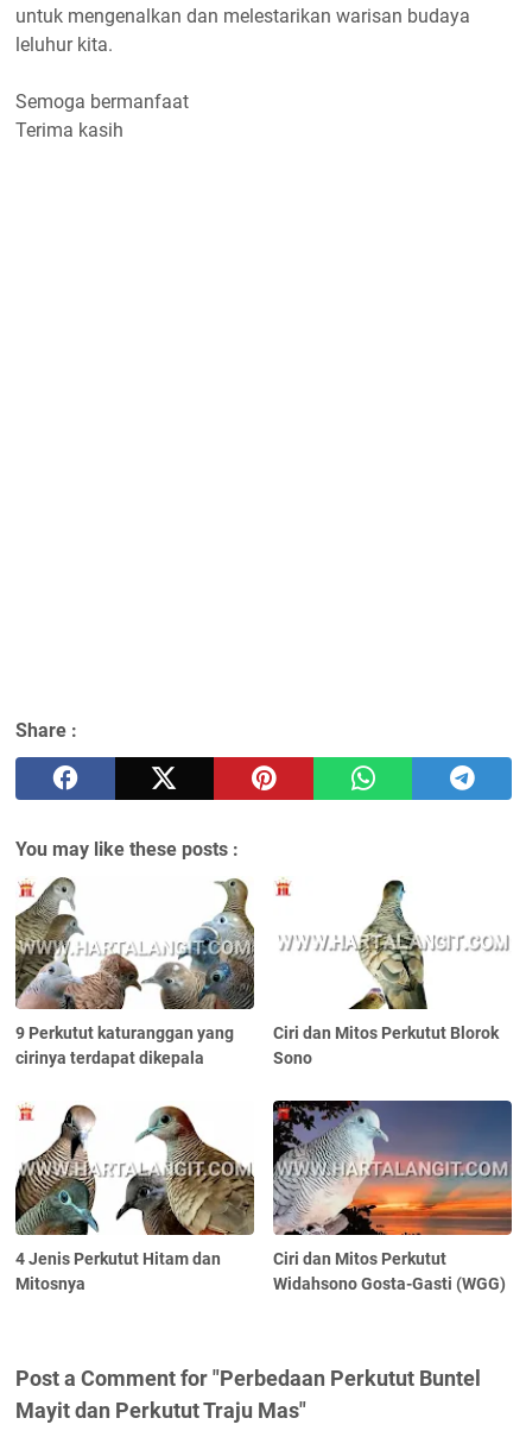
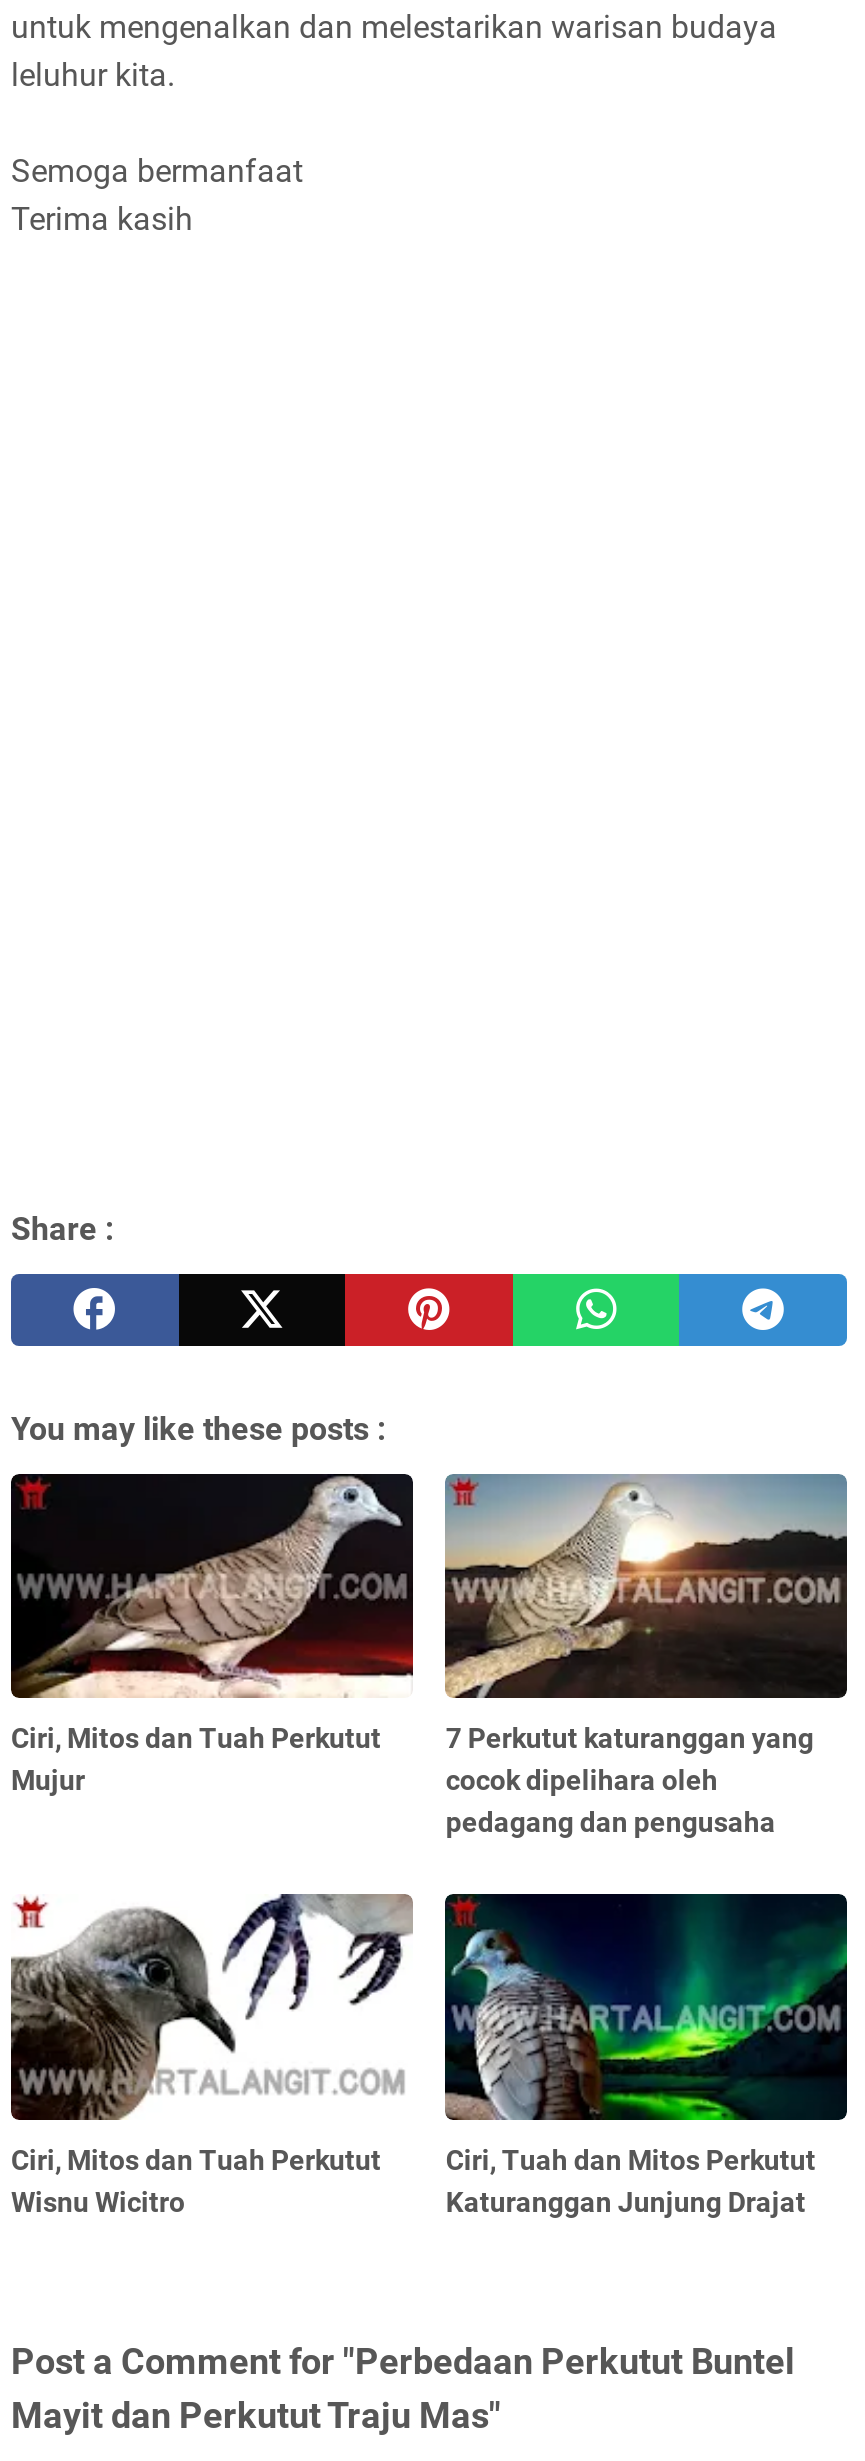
- [image]
- 9 Perkutut katuranggan yang
- cirinya terdapat dikepala
+ [image]
+ Ciri, Mitos dan Tuah Perkutut
+ Mujur

- [image]
- Ciri dan Mitos Perkutut Blorok
- Sono
+ [image]
+ 7 Perkutut katuranggan yang
+ cocok dipelihara oleh
+ pedagang dan pengusaha

- [image]
- 4 Jenis Perkutut Hitam dan
- Mitosnya
+ [image]
+ Ciri, Mitos dan Tuah Perkutut
+ Wisnu Wicitro

- [image]
- Ciri dan Mitos Perkutut
- Widahsono Gosta-Gasti (WGG)
+ [image]
+ Ciri, Tuah dan Mitos Perkutut
+ Katuranggan Junjung Drajat
